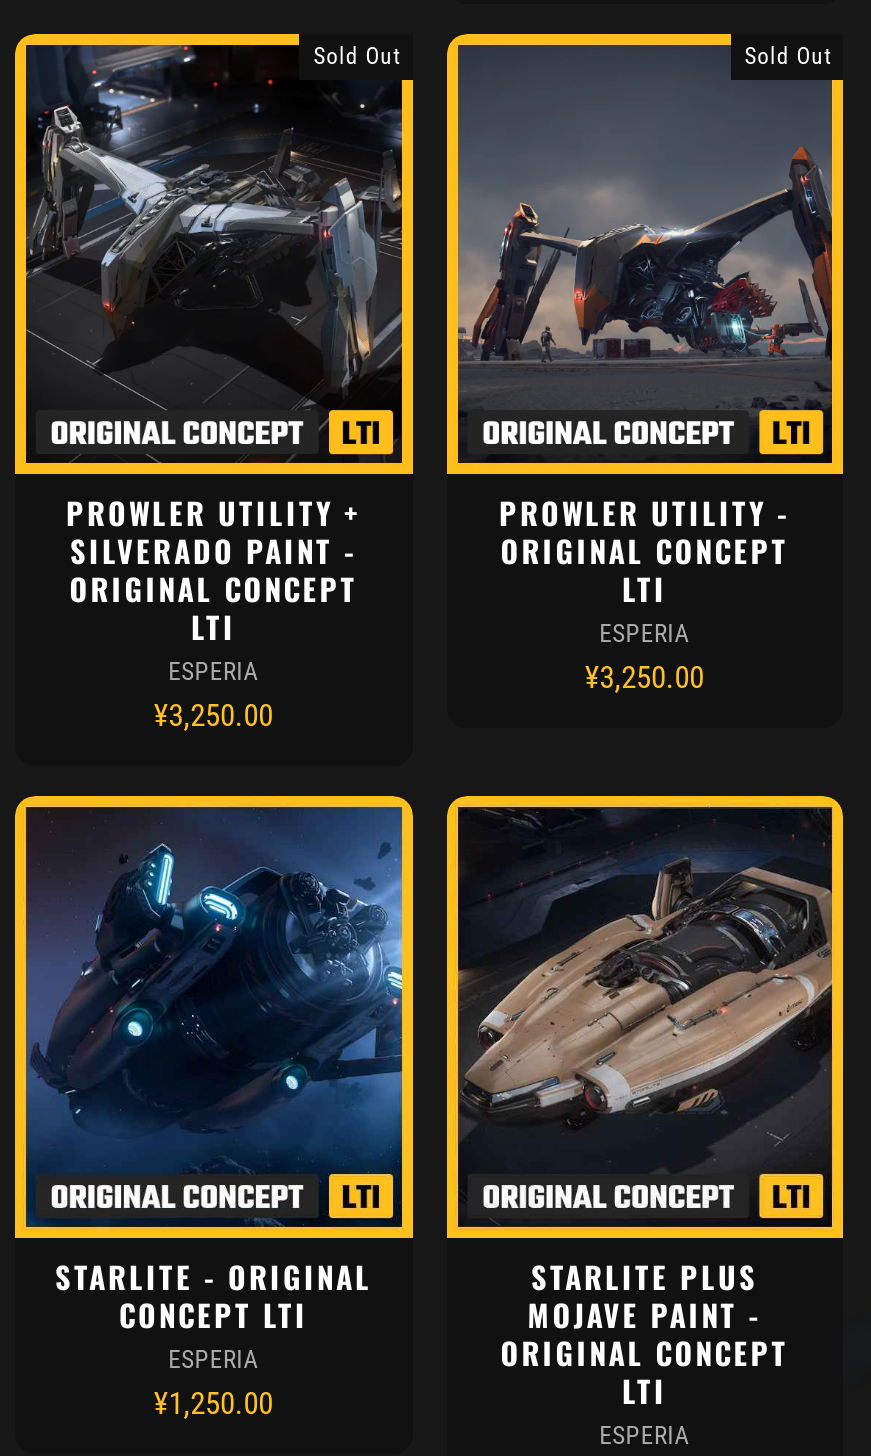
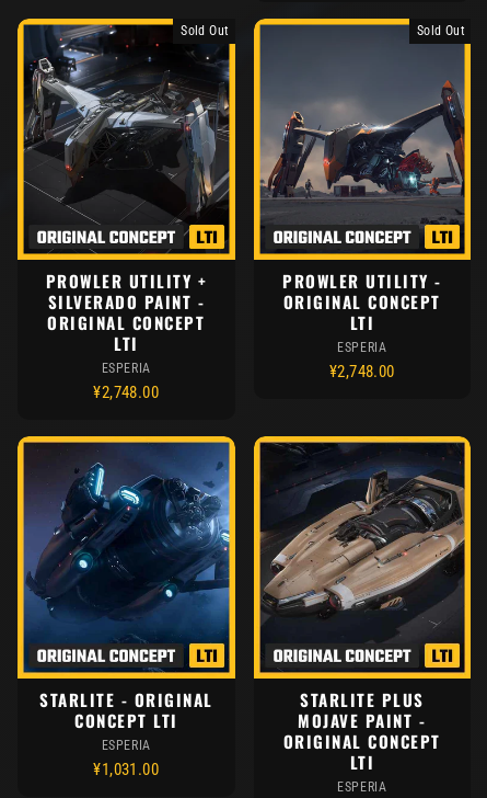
- ¥3,250.00
+ ¥2,748.00

- ¥3,250.00
+ ¥2,748.00

- ¥1,250.00
+ ¥1,031.00
